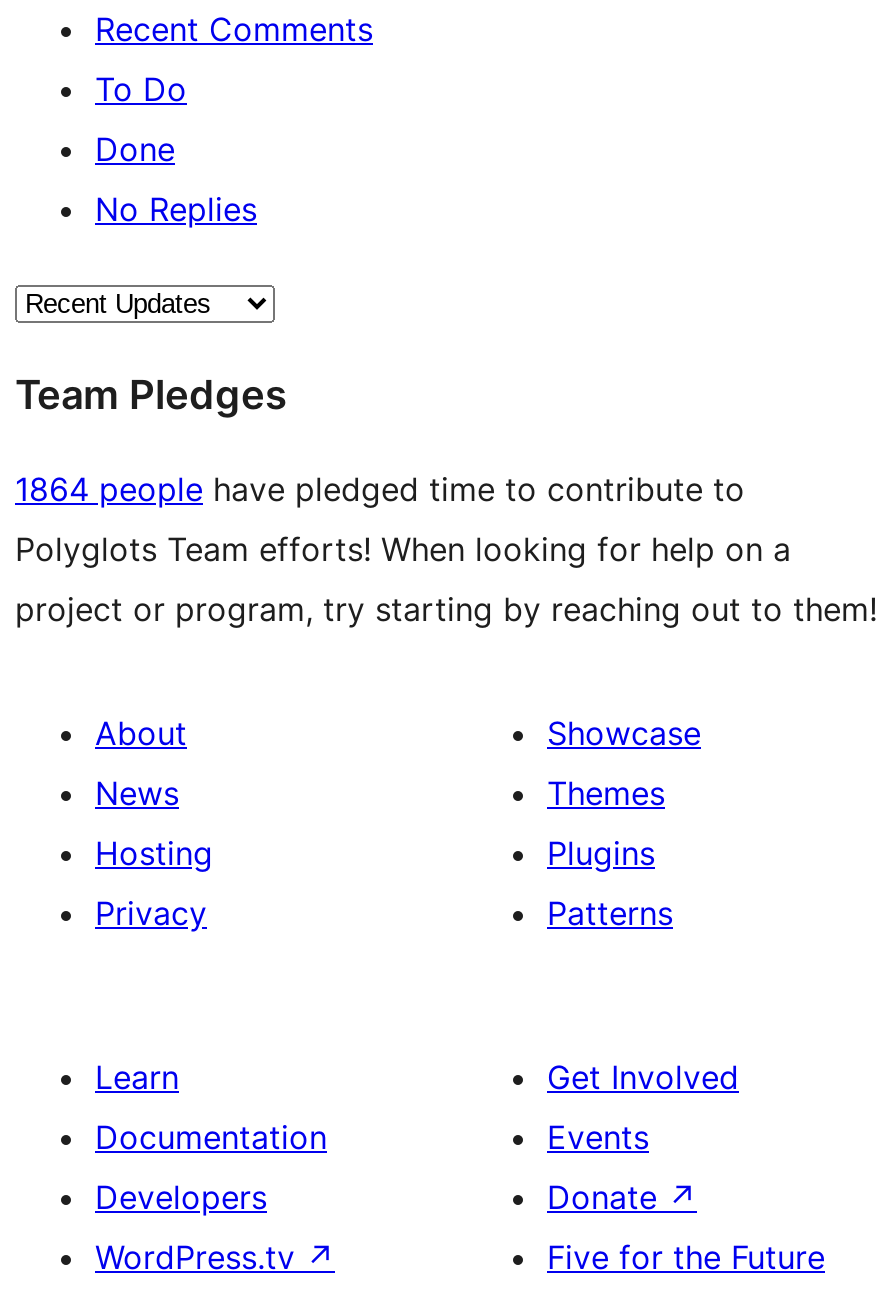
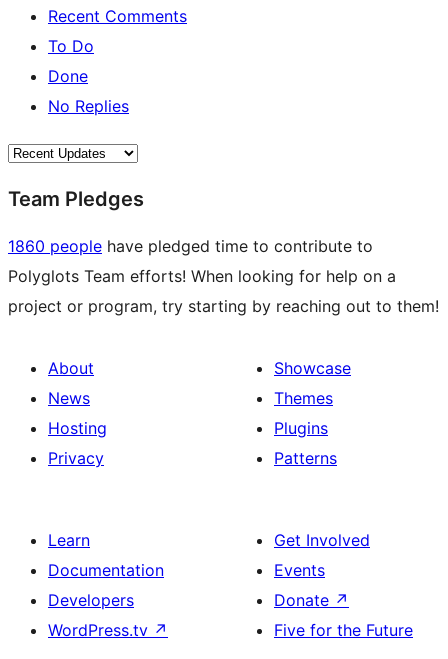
- 1864 people have pledged time to contribute to
+ 1860 people have pledged time to contribute to
